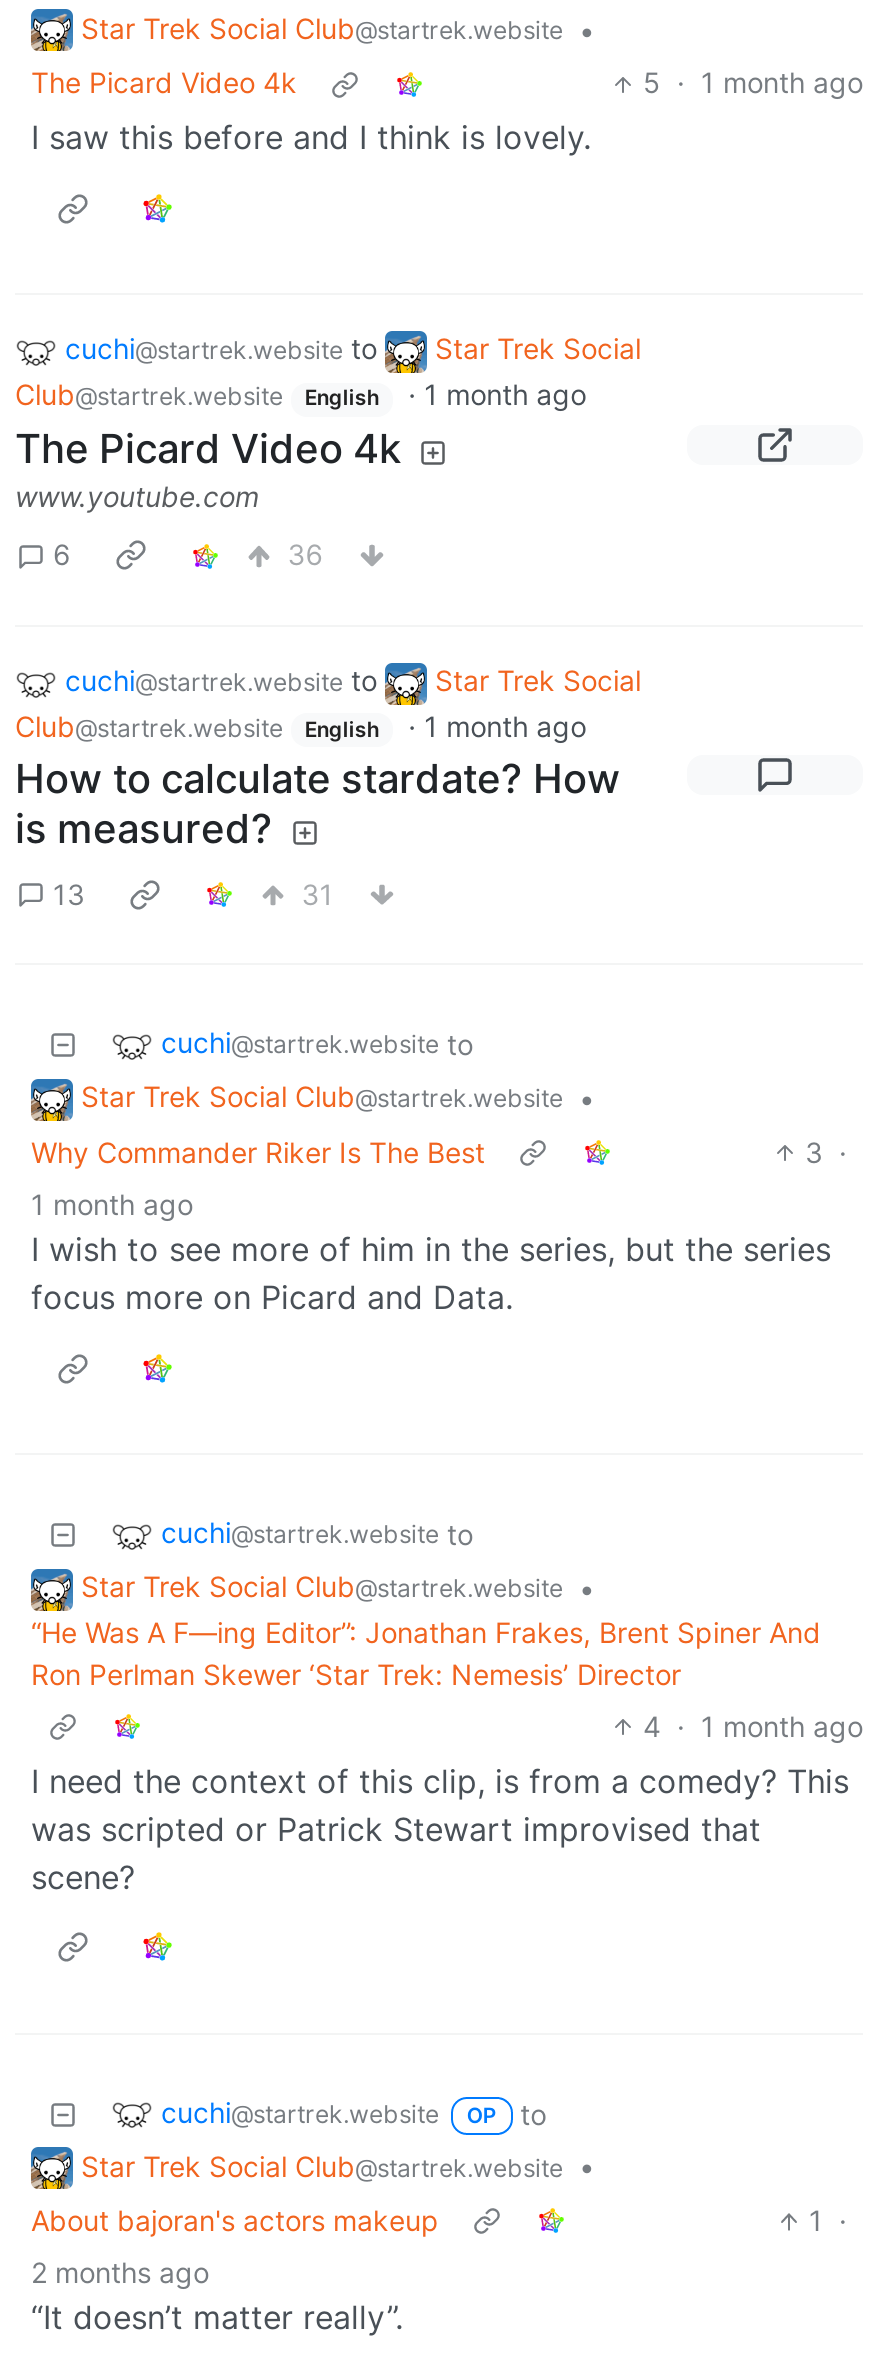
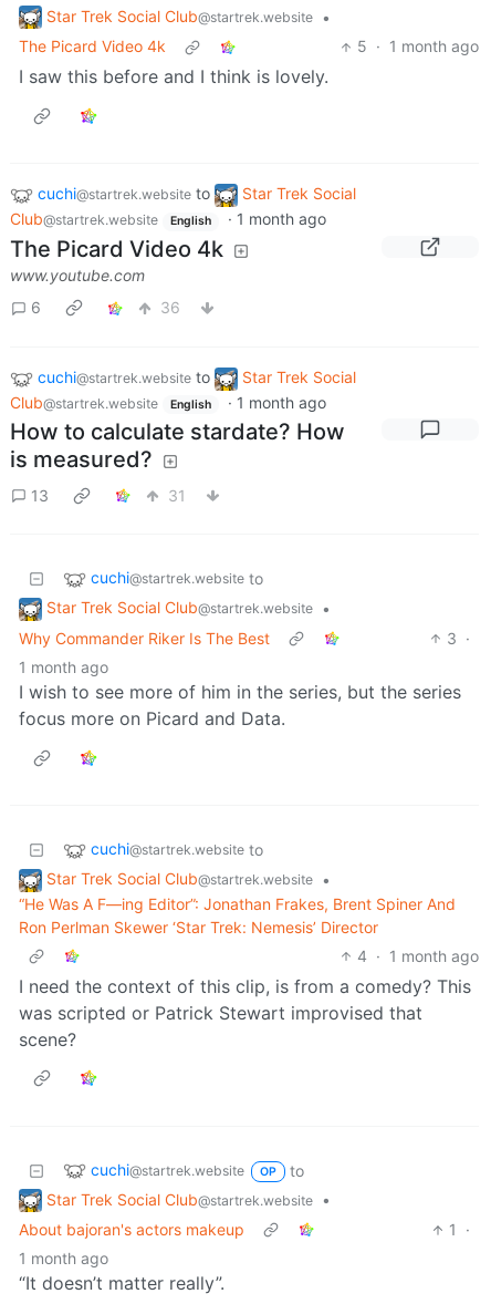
- 2 months ago
+ 1 month ago
